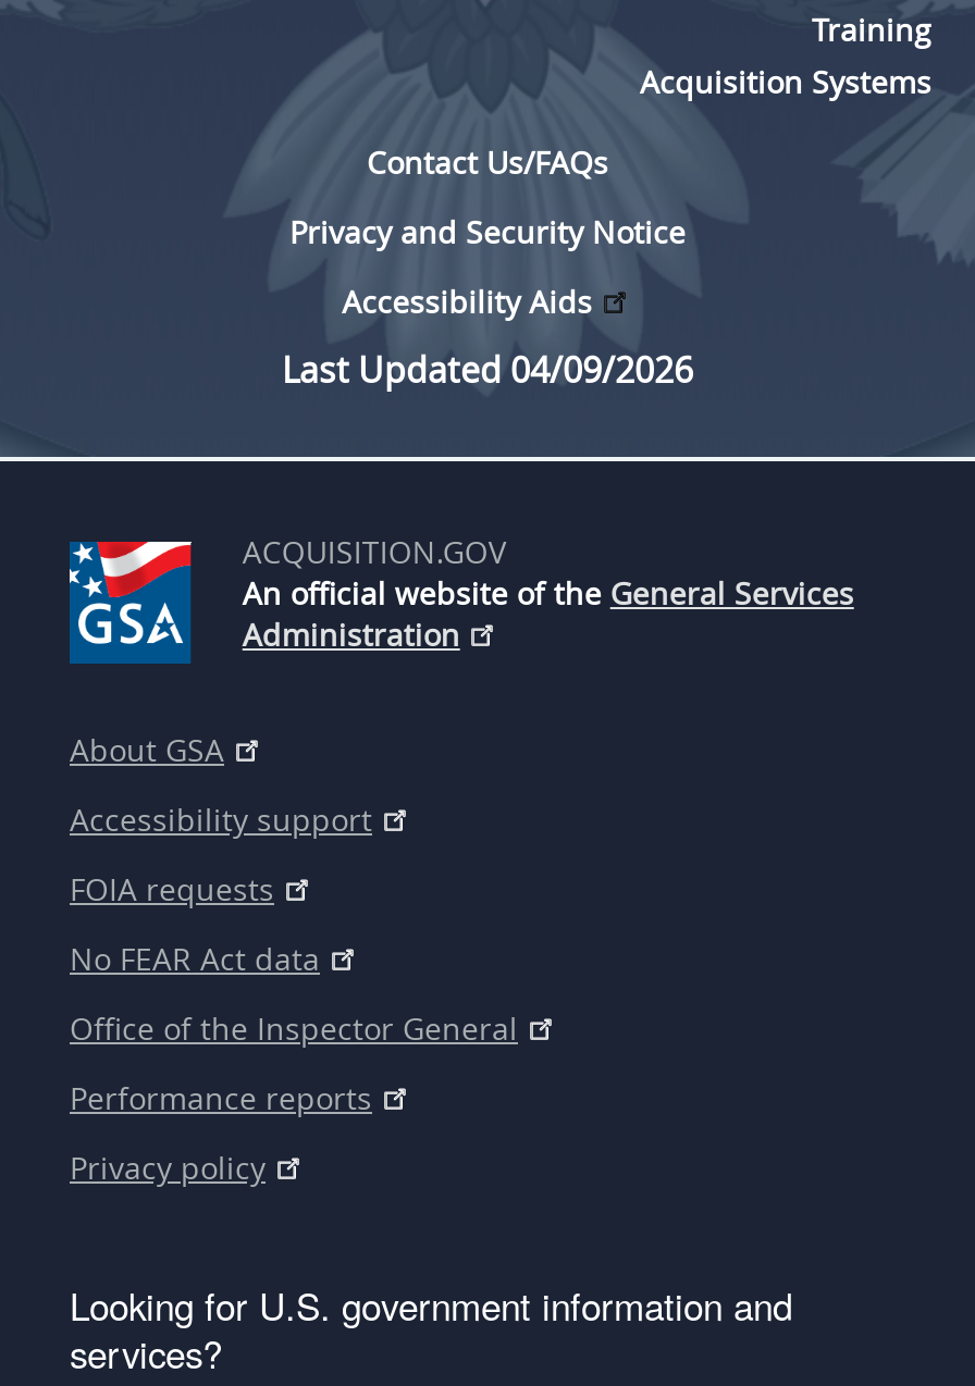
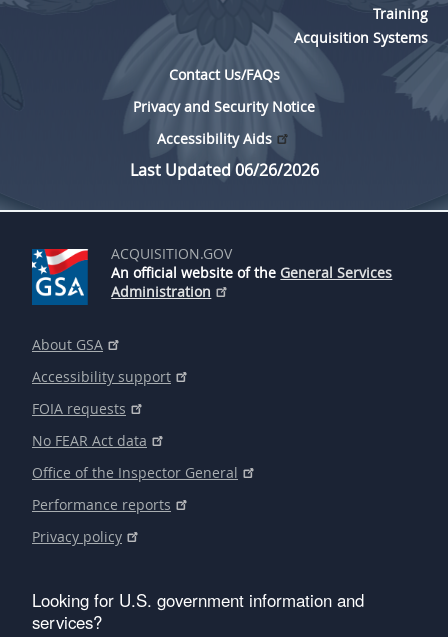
- Last Updated 04/09/2026
+ Last Updated 06/26/2026
